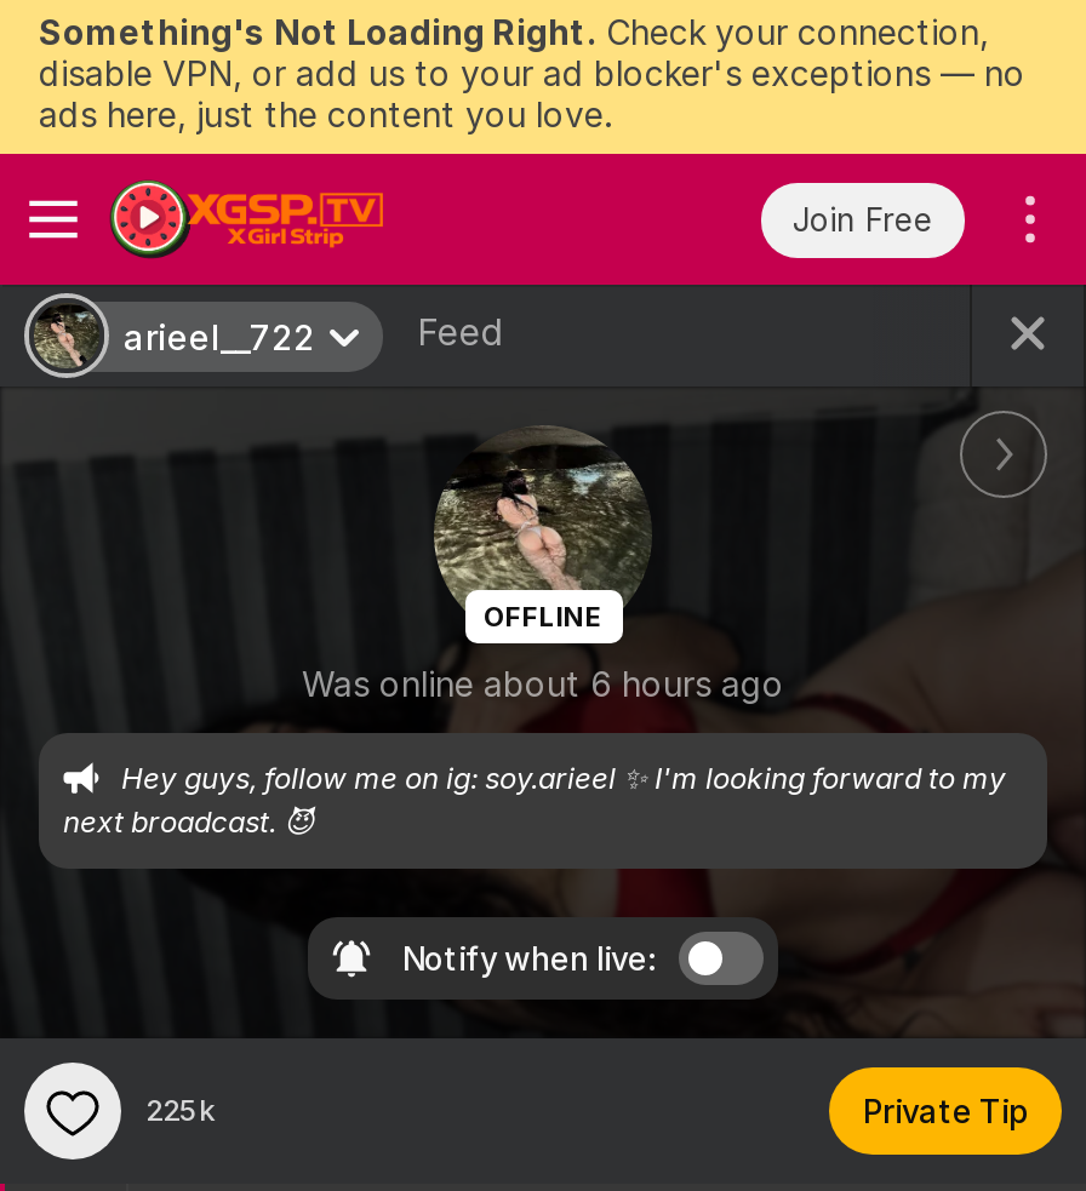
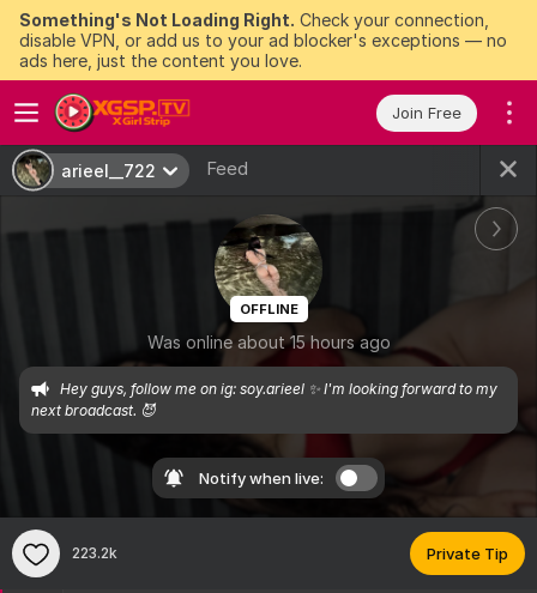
- Was online about 6 hours ago
+ Was online about 15 hours ago

- 225k
+ 223.2k
